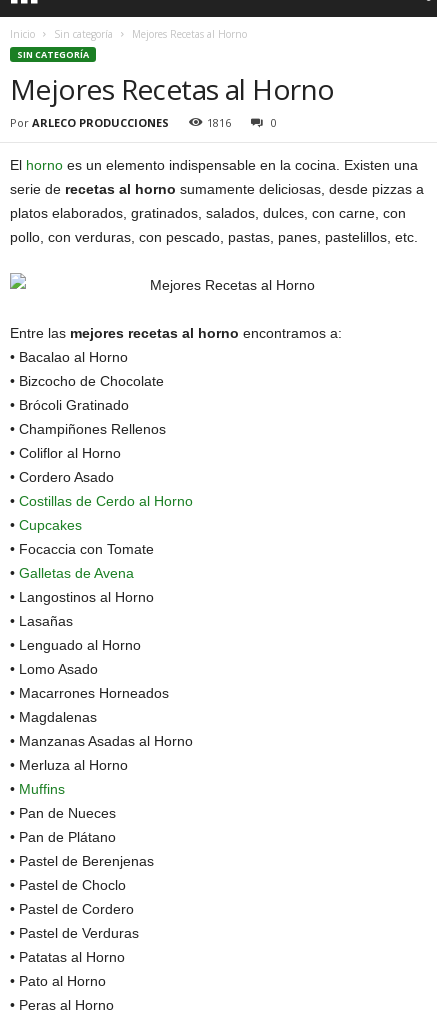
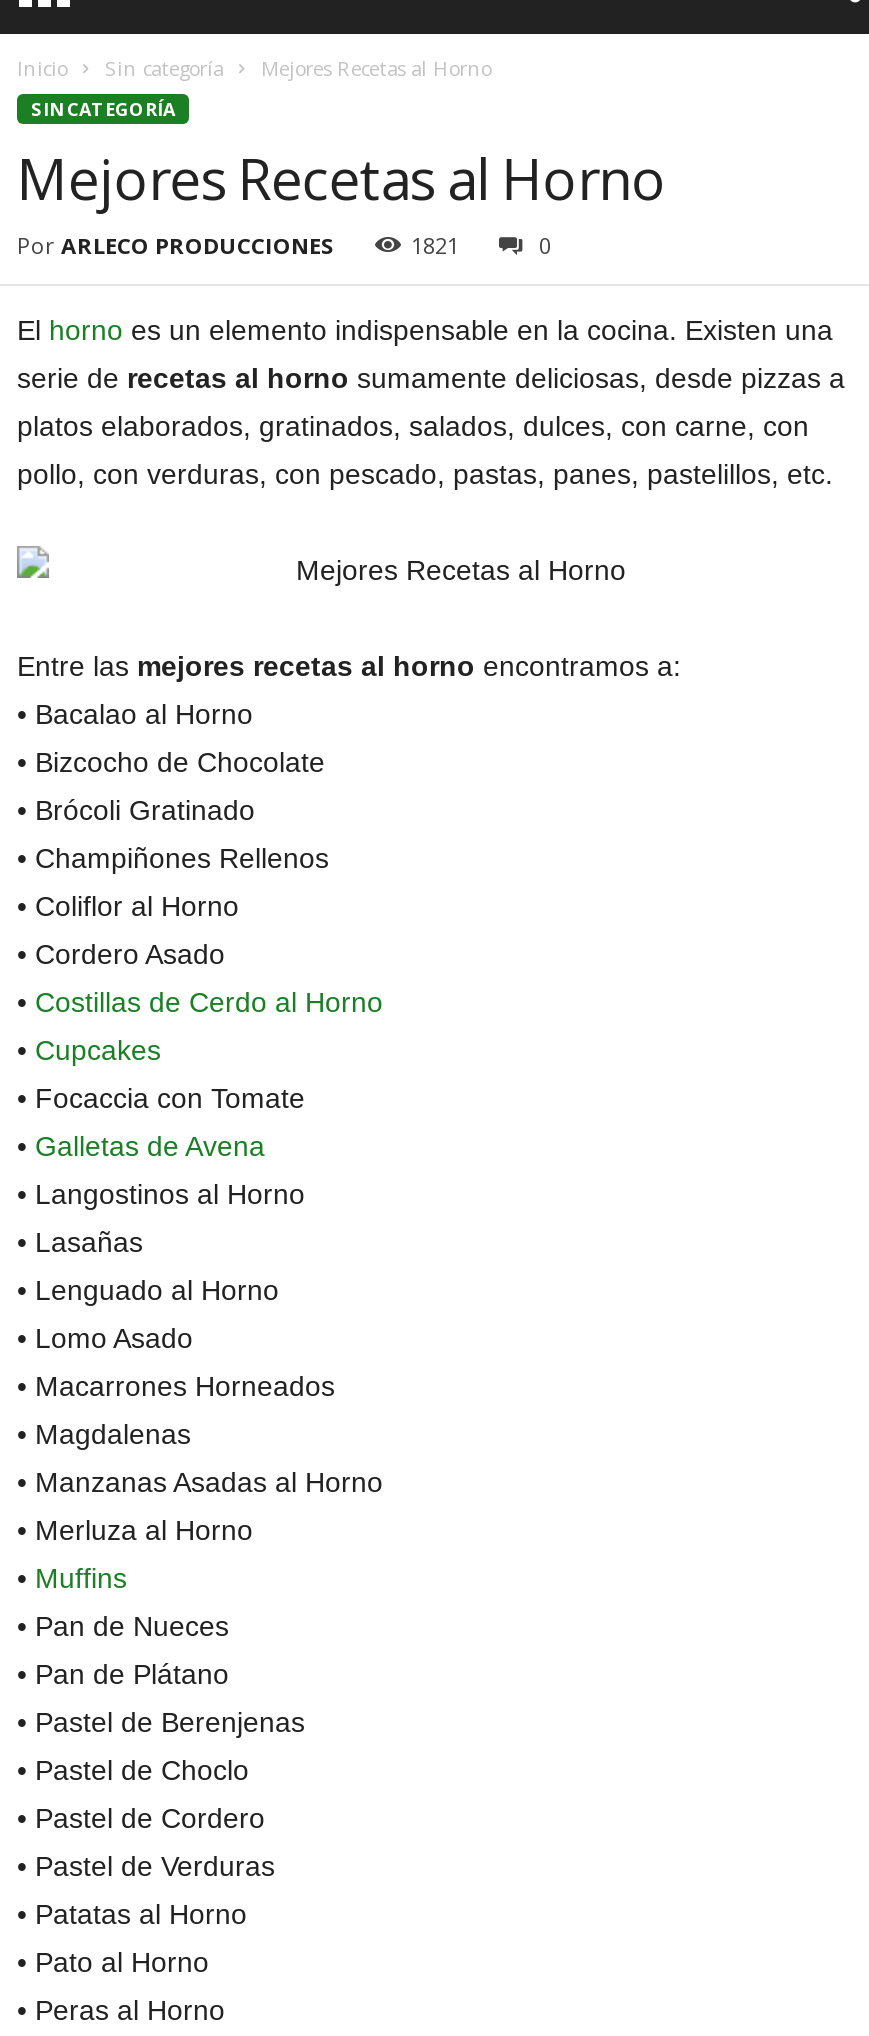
- 1816
+ 1821
